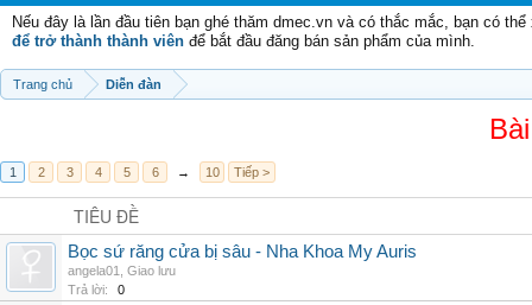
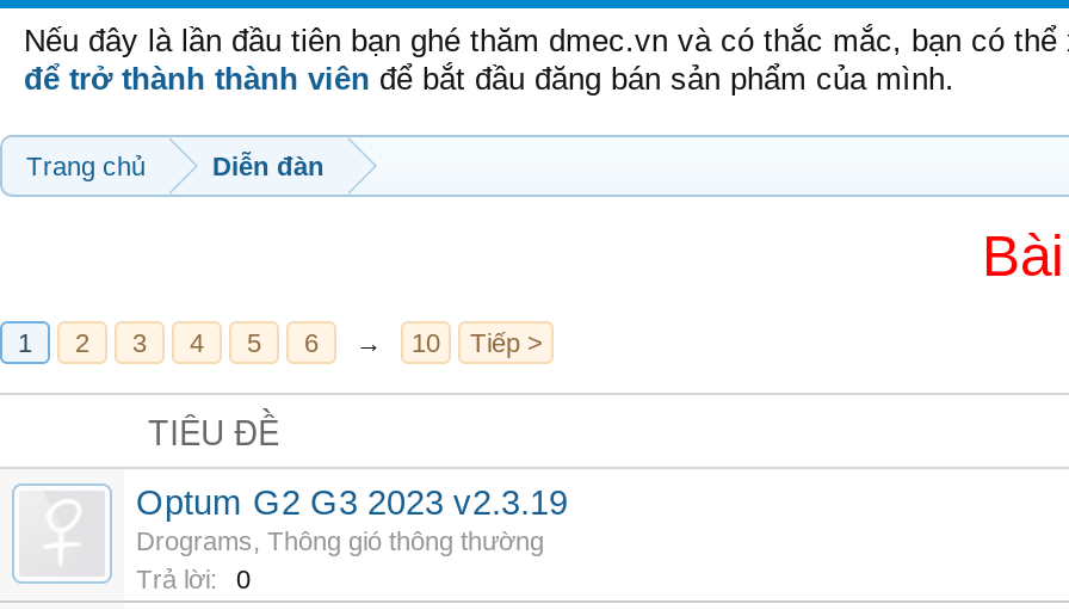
- Bọc sứ răng cửa bị sâu - Nha Khoa My Auris
- angela01, Giao lưu
+ Optum G2 G3 2023 v2.3.19
+ Drograms, Thông gió thông thường
